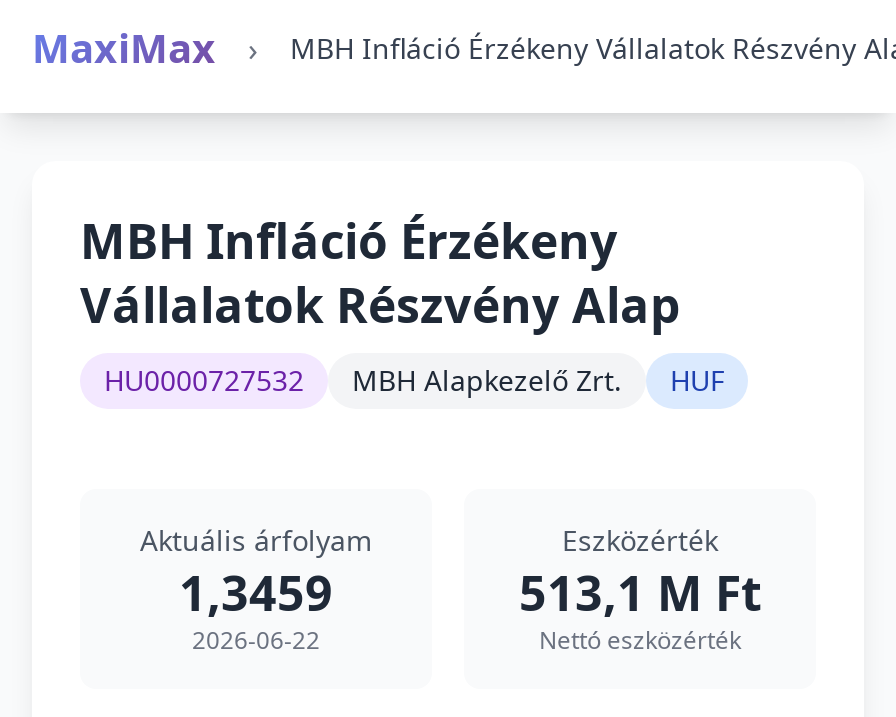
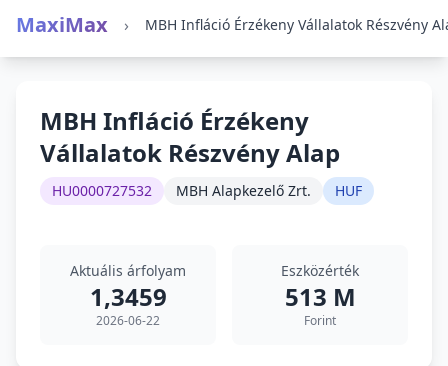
- 513,1 M Ft
- Nettó eszközérték
+ 513 M
+ Forint
